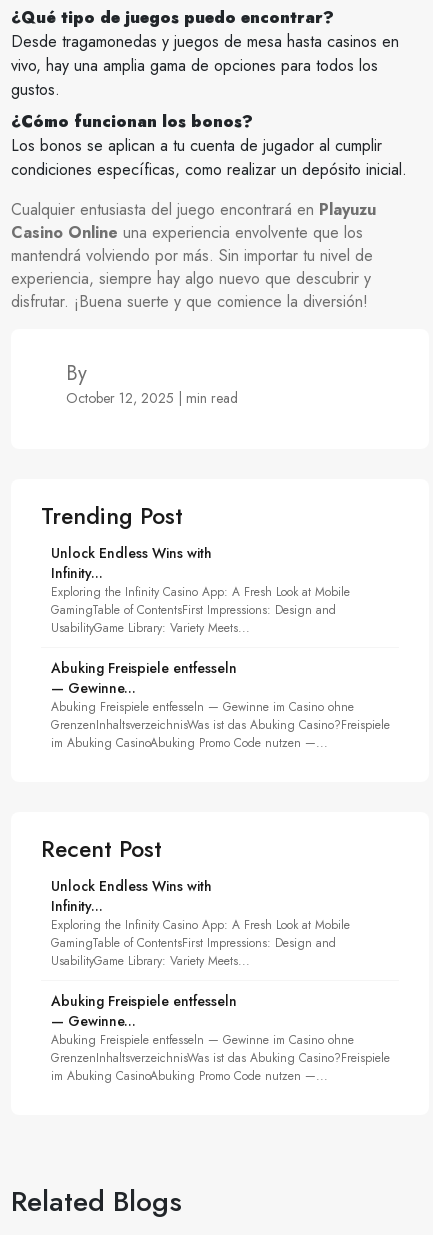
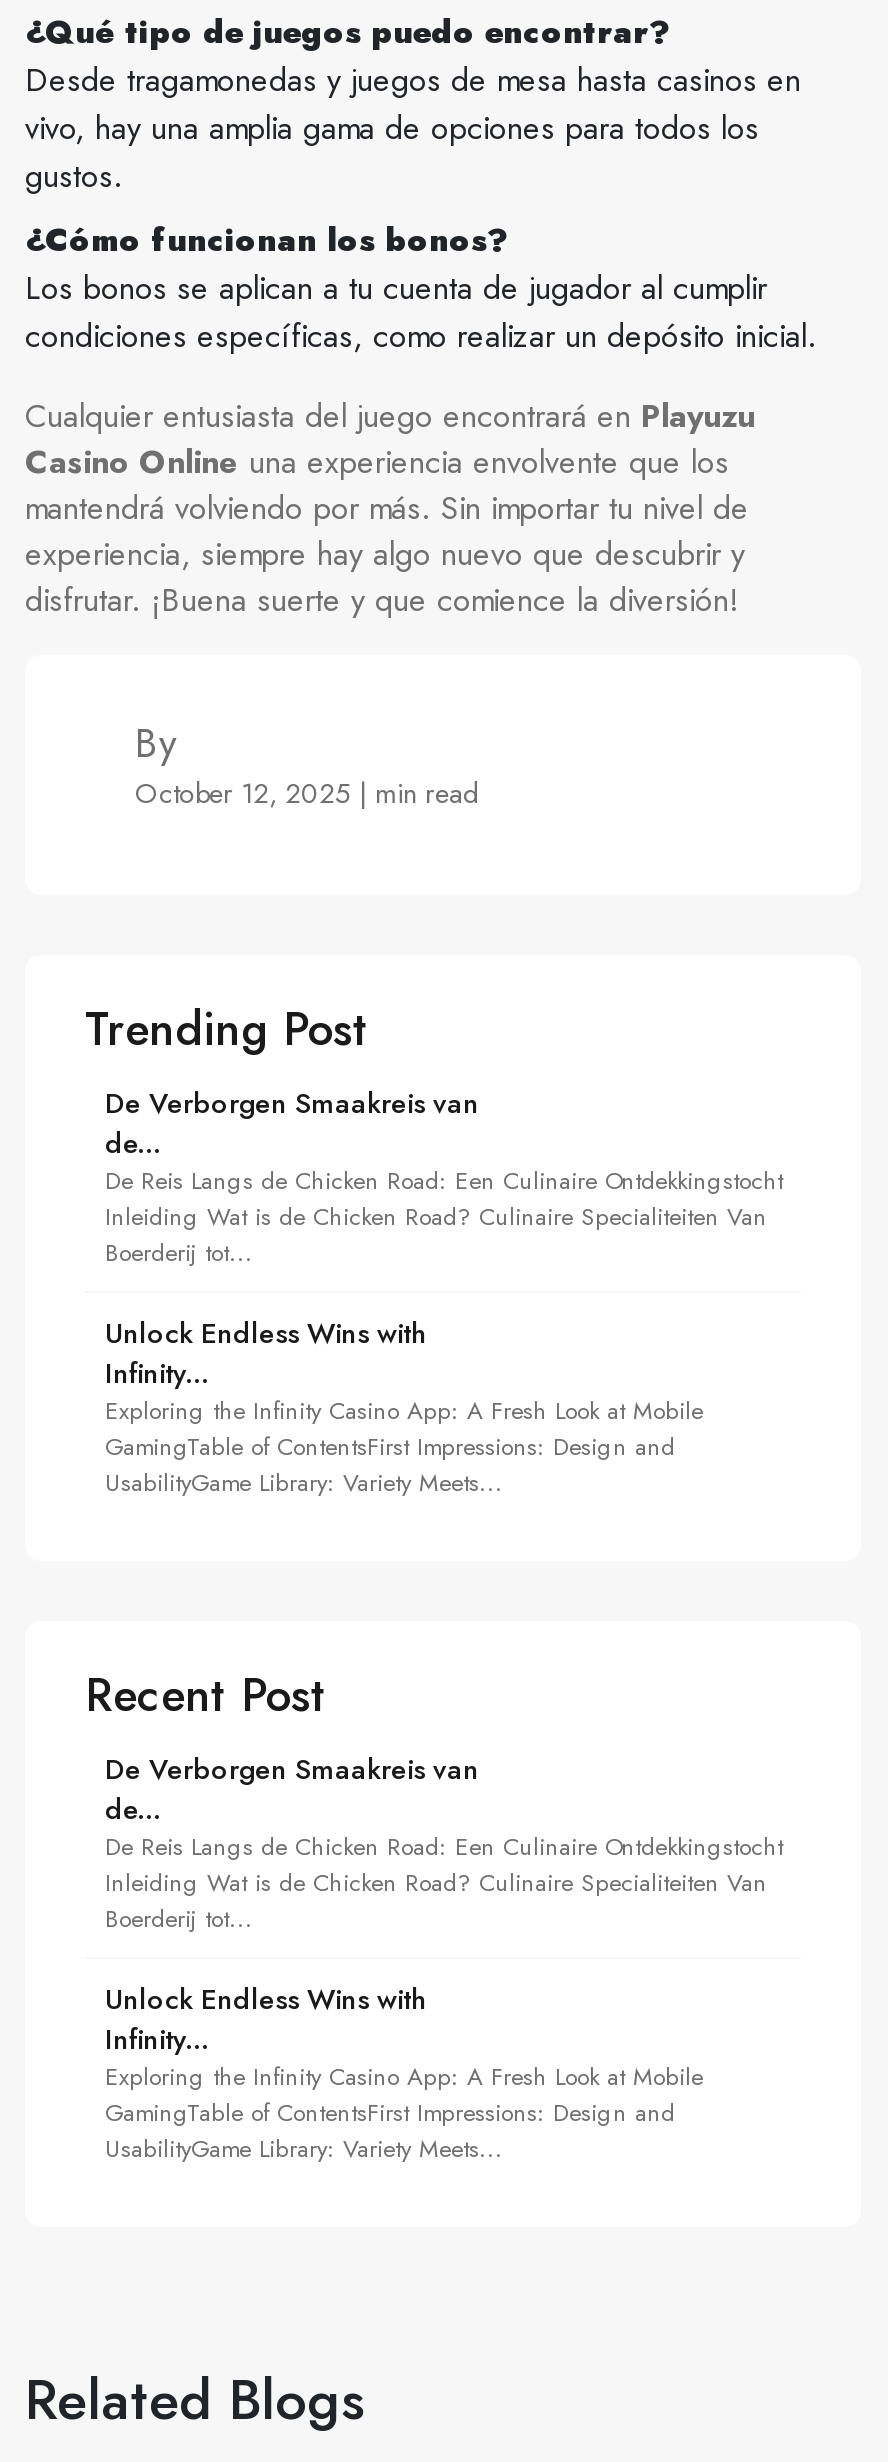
+ De Verborgen Smaakreis van
+ de...
+ De Reis Langs de Chicken Road: Een Culinaire Ontdekkingstocht
+ Inleiding Wat is de Chicken Road? Culinaire Specialiteiten Van
+ Boerderij tot...

moved down: Unlock Endless Wins with | Infinity... | Exploring the Infinity Casino App: A Fresh Look at Mobile | GamingTable of ContentsFirst Impressions: Design and | UsabilityGame Library: Variety Meets...

- Abuking Freispiele entfesseln
- — Gewinne...
- Abuking Freispiele entfesseln — Gewinne im Casino ohne
- GrenzenInhaltsverzeichnisWas ist das Abuking Casino?Freispiele
- im Abuking CasinoAbuking Promo Code nutzen —...

+ De Verborgen Smaakreis van
+ de...
+ De Reis Langs de Chicken Road: Een Culinaire Ontdekkingstocht
+ Inleiding Wat is de Chicken Road? Culinaire Specialiteiten Van
+ Boerderij tot...

moved down: Unlock Endless Wins with | Infinity... | Exploring the Infinity Casino App: A Fresh Look at Mobile | GamingTable of ContentsFirst Impressions: Design and | UsabilityGame Library: Variety Meets...

- Abuking Freispiele entfesseln
- — Gewinne...
- Abuking Freispiele entfesseln — Gewinne im Casino ohne
- GrenzenInhaltsverzeichnisWas ist das Abuking Casino?Freispiele
- im Abuking CasinoAbuking Promo Code nutzen —...
